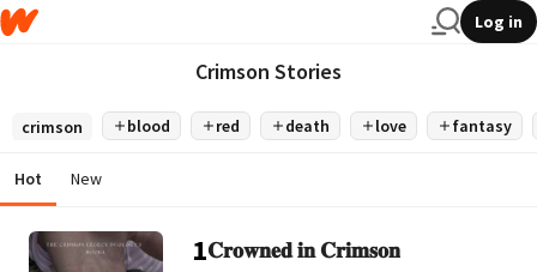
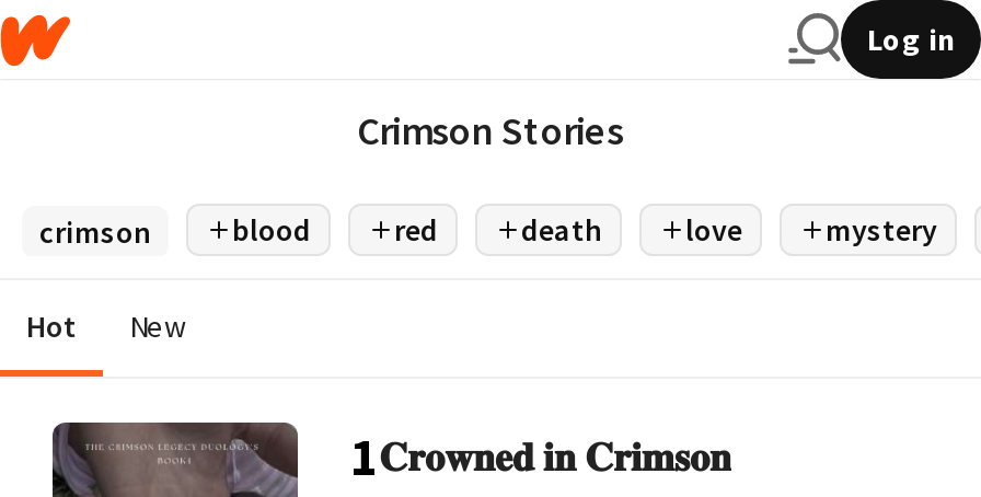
- fantasy
+ mystery
